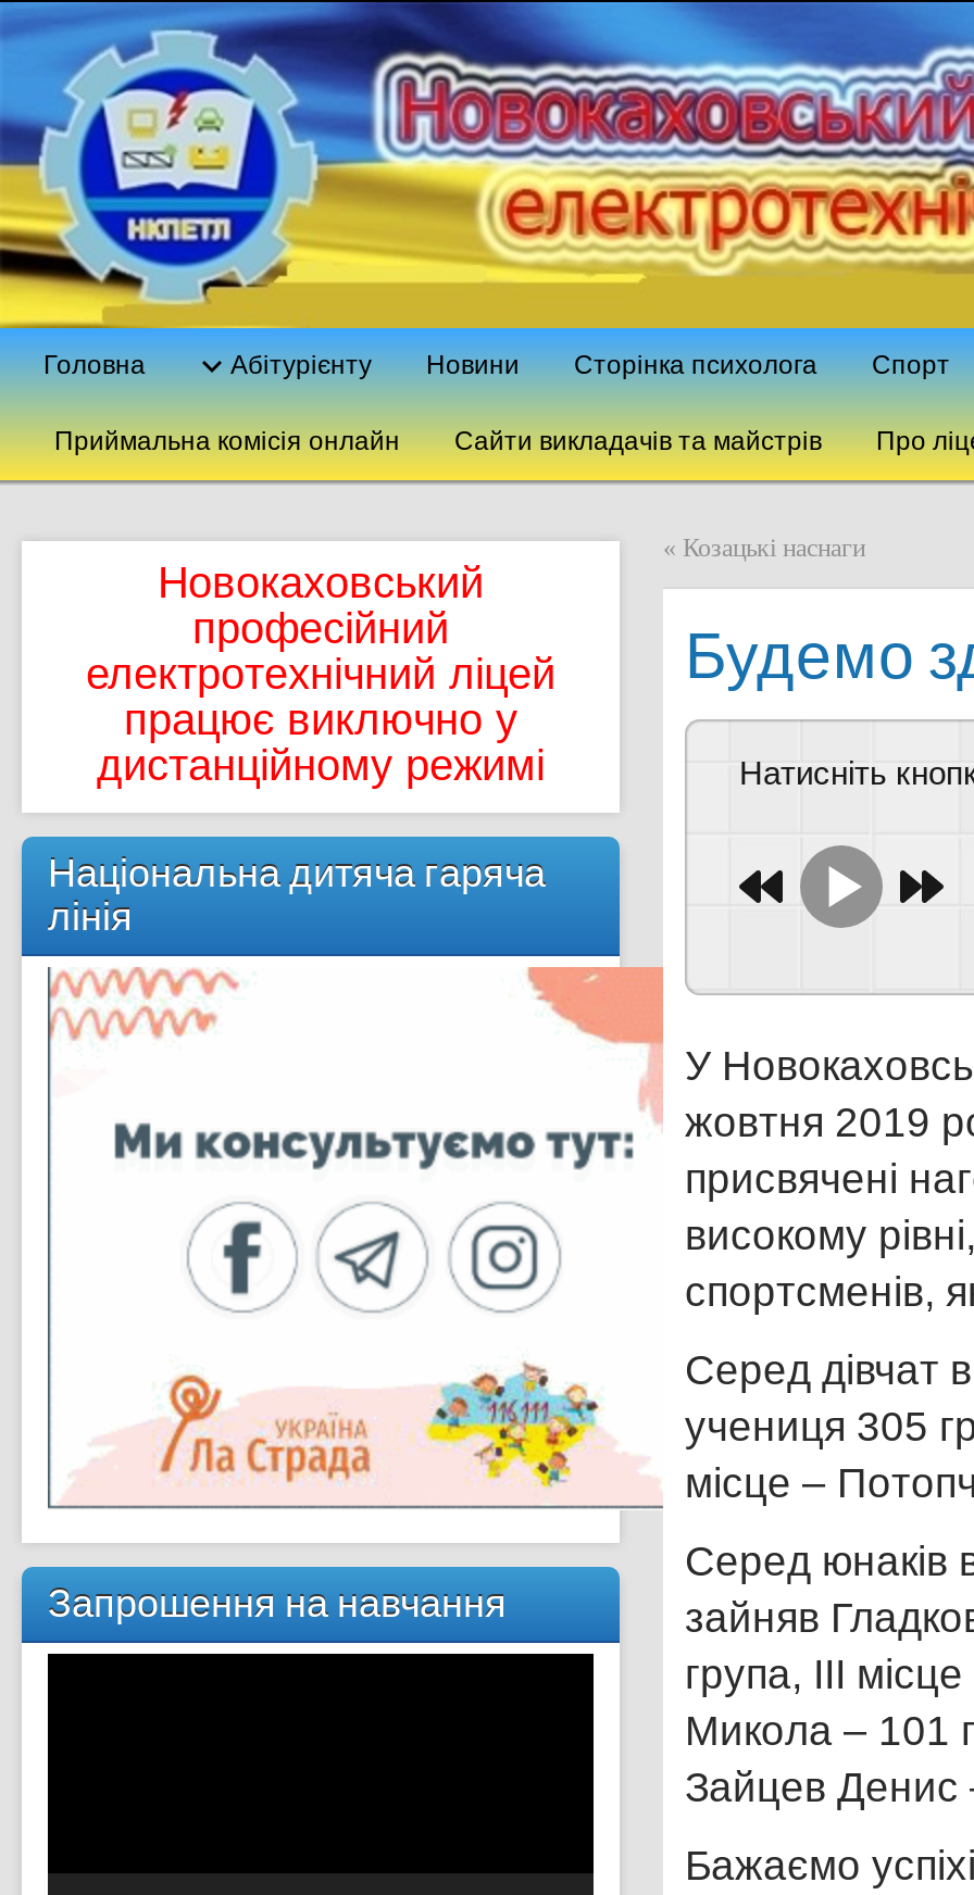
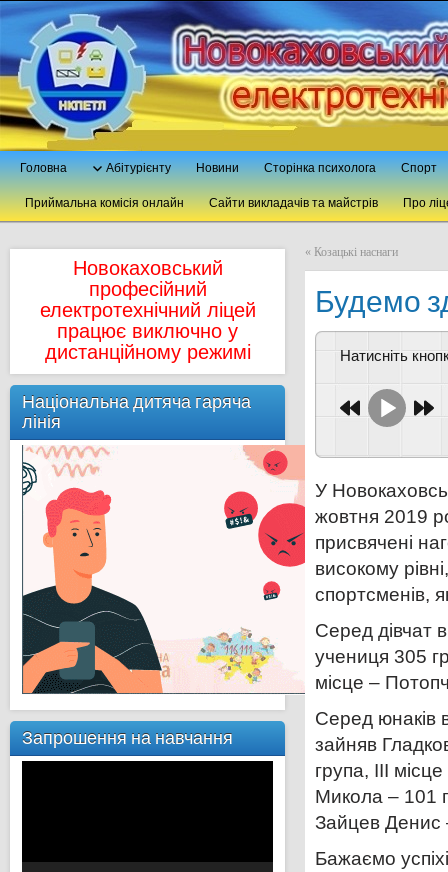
- [image]
+ [image]
